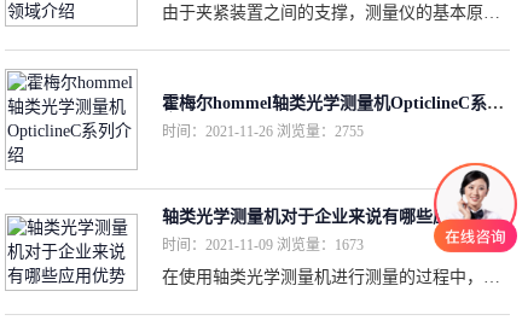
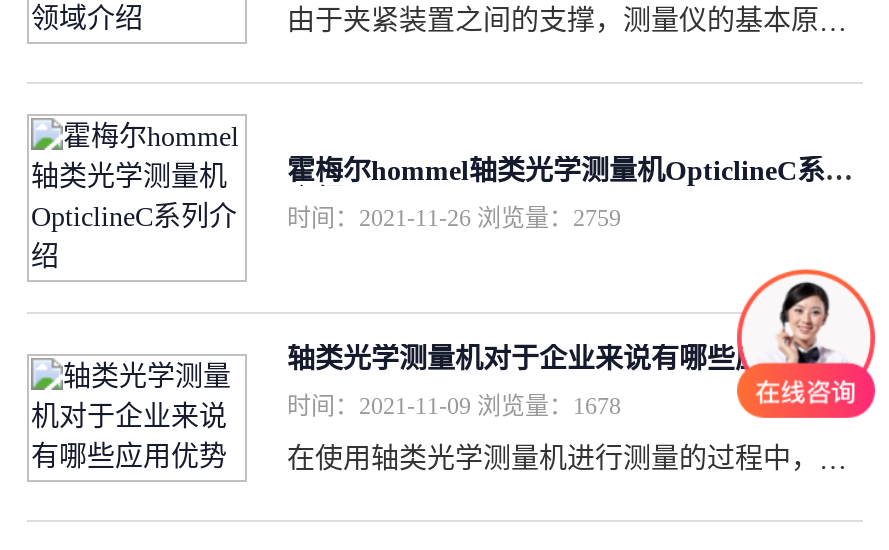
- 时间：2021-11-26浏览量：2755
+ 时间：2021-11-26浏览量：2759

- 时间：2021-11-09浏览量：1673
+ 时间：2021-11-09浏览量：1678
